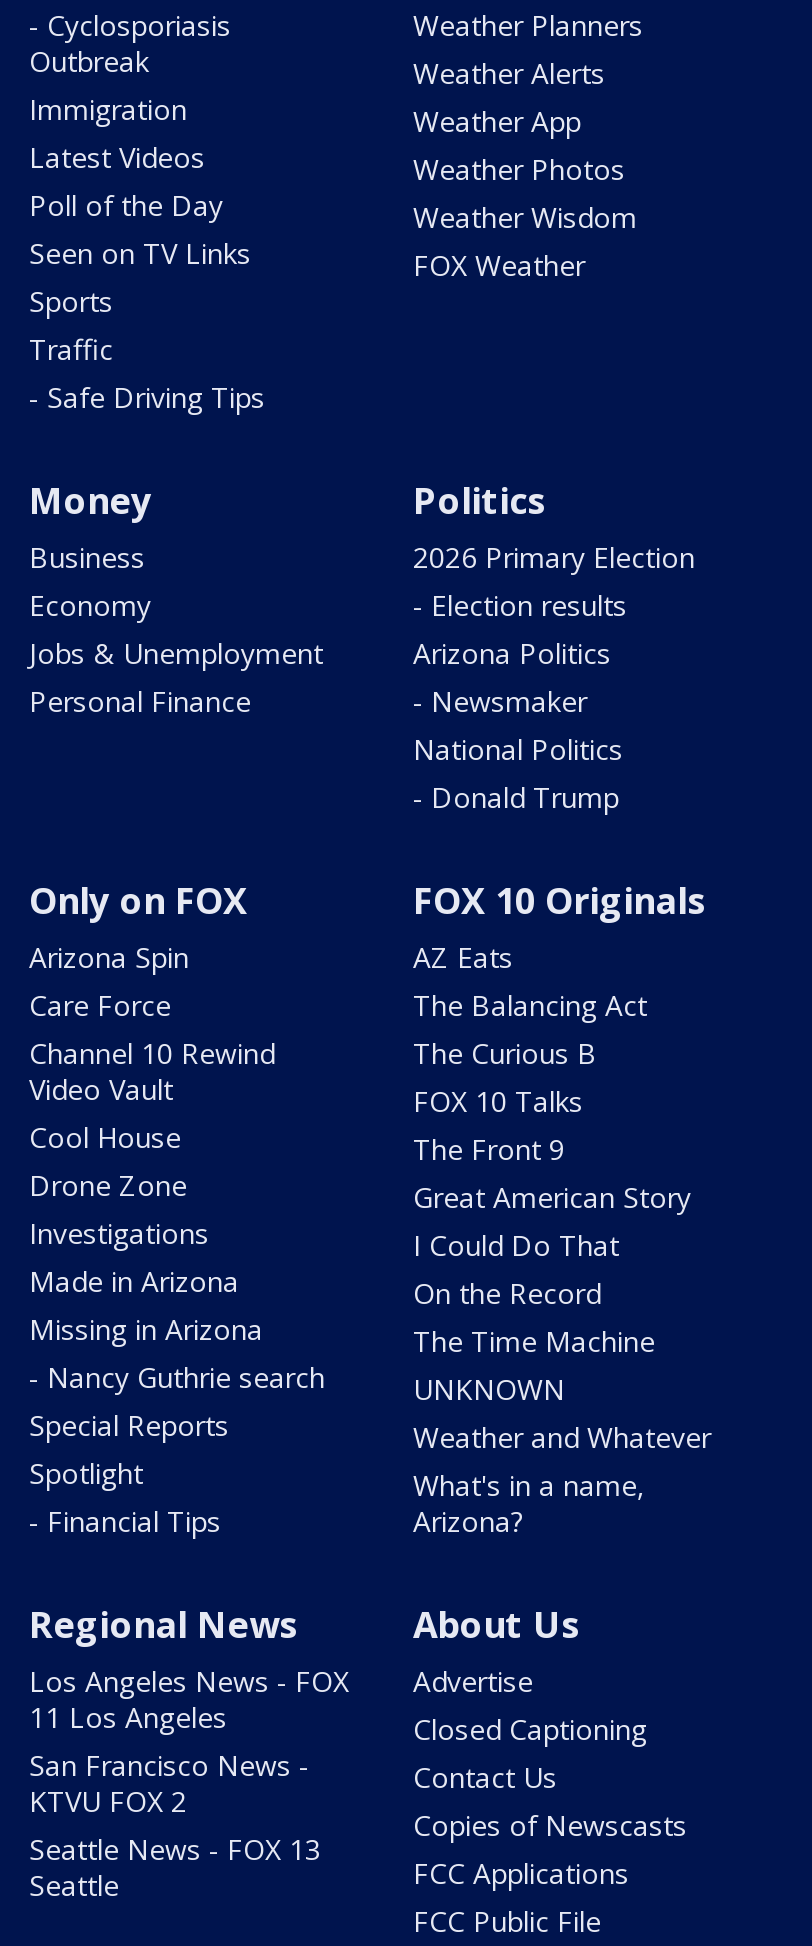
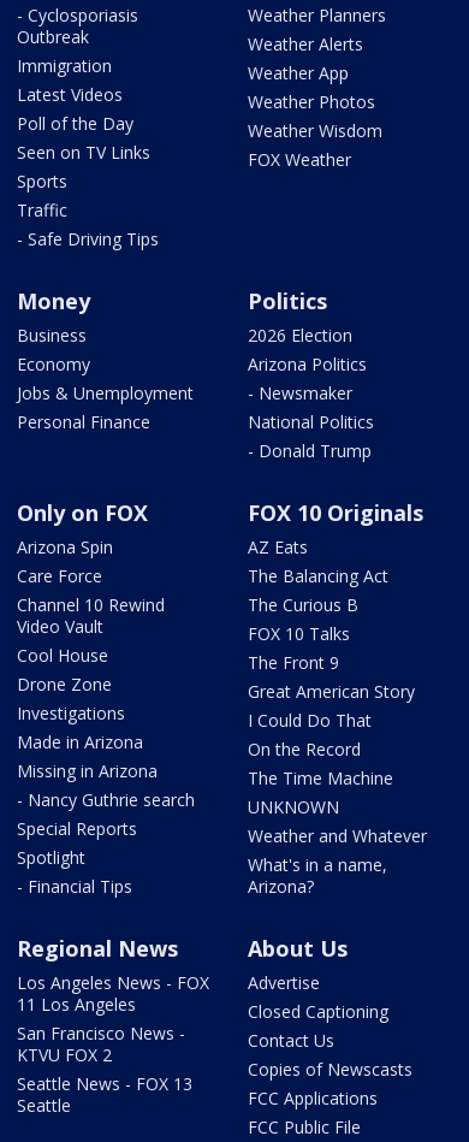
- 2026 Primary Election
- - Election results
+ 2026 Election
